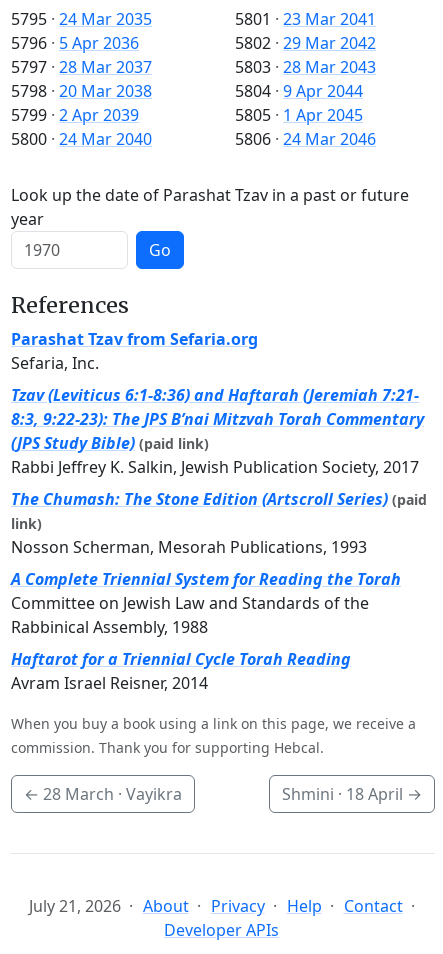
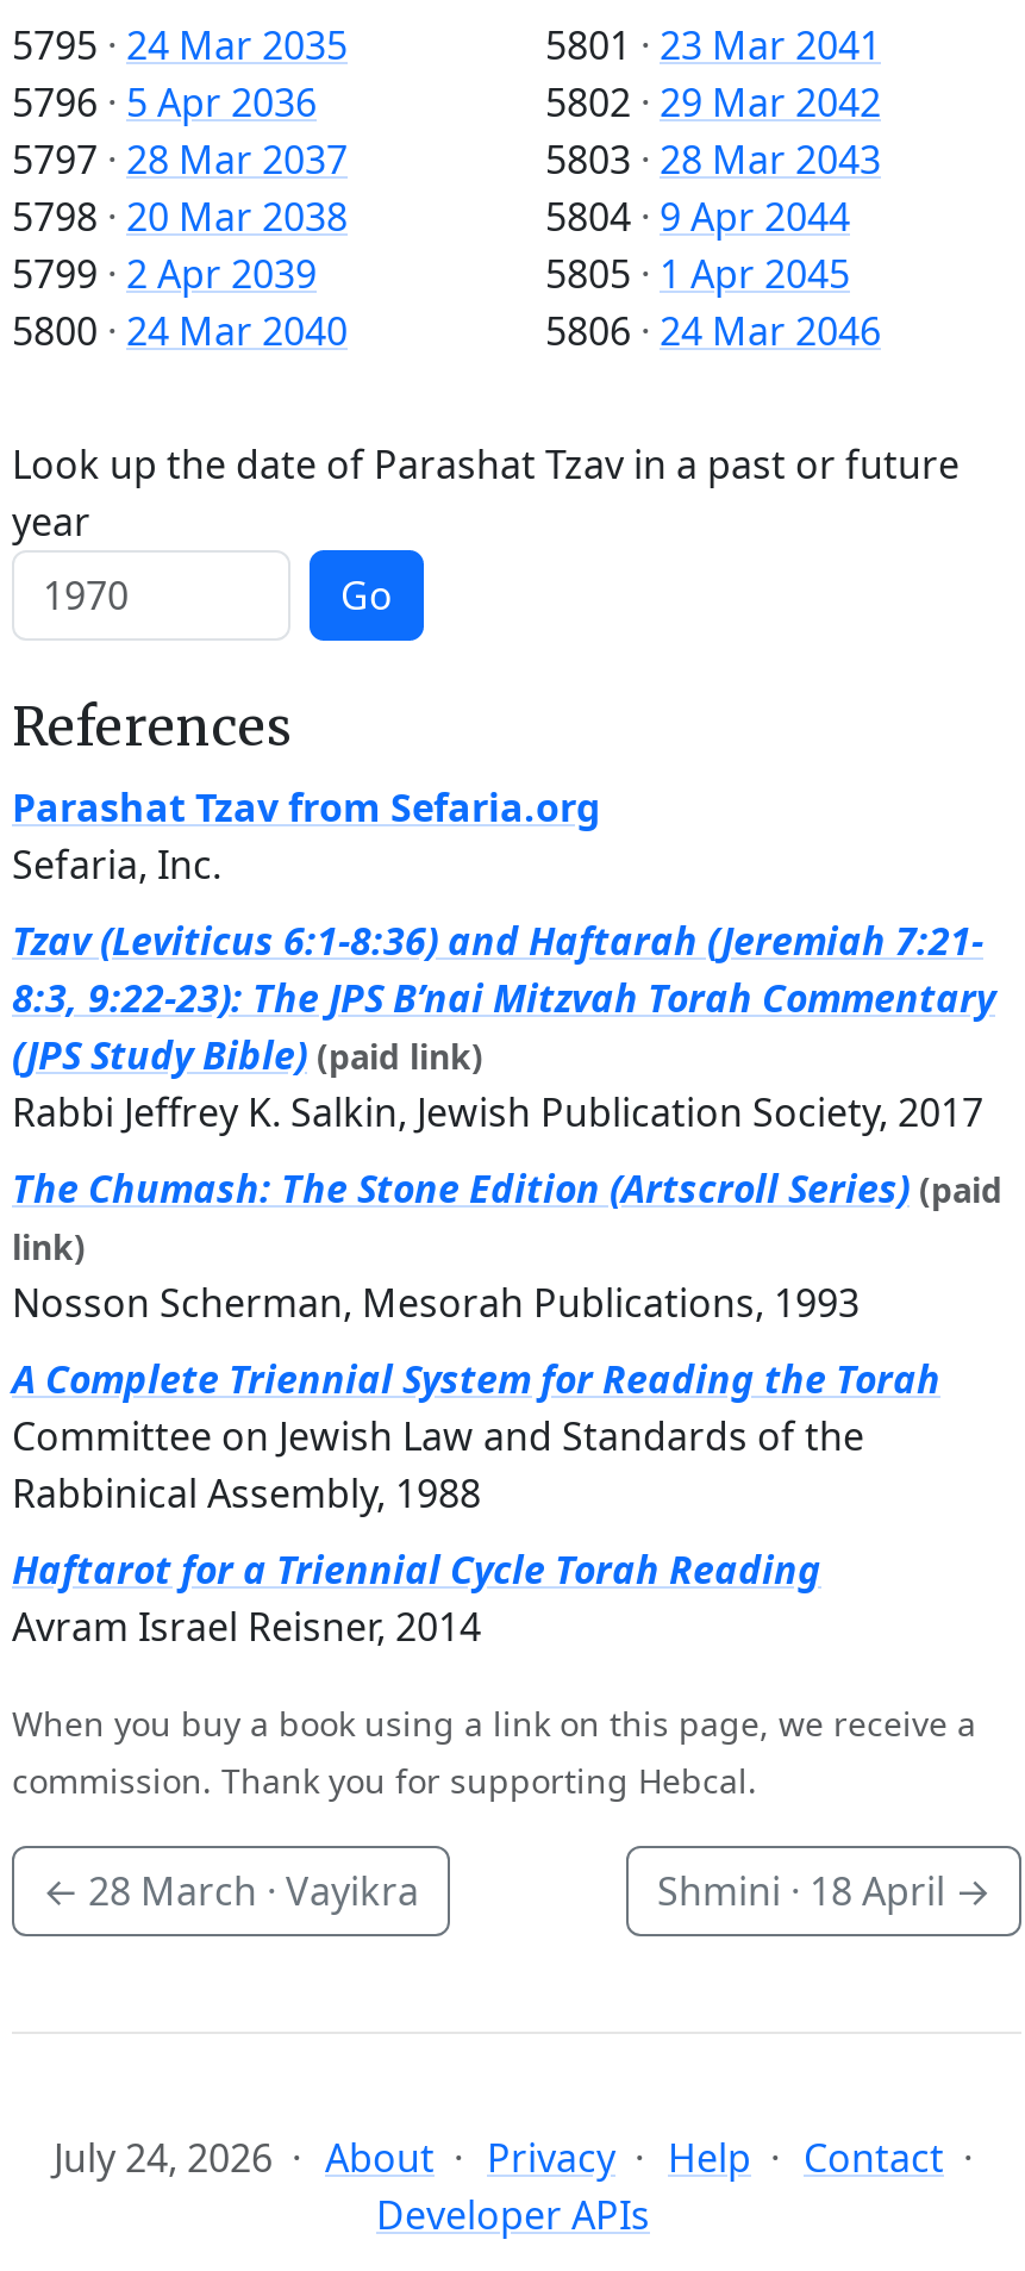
- July 21, 2026 About Privacy Help Contact
+ July 24, 2026 About Privacy Help Contact
